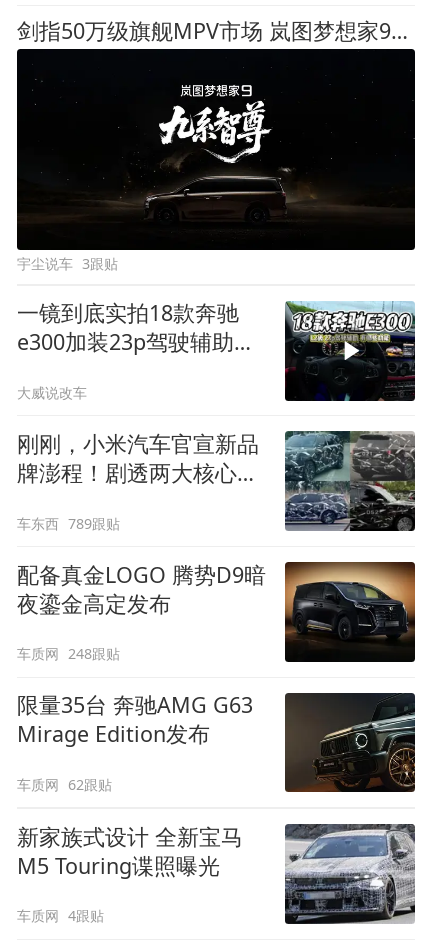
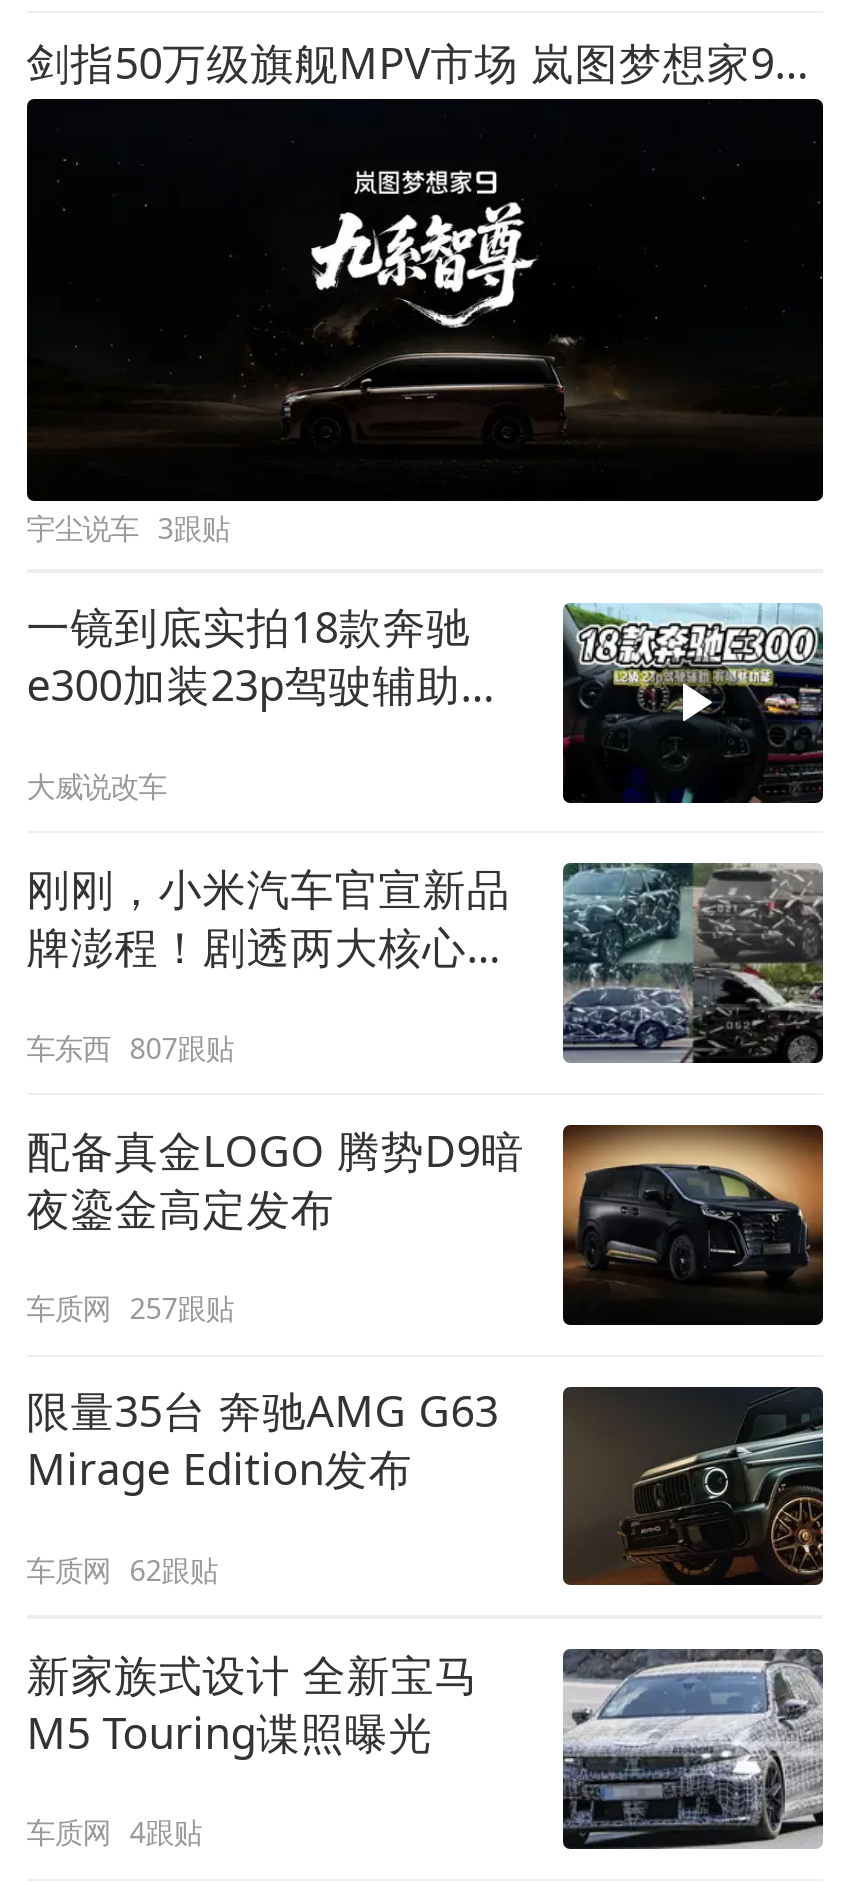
- 车东西 789跟贴
+ 车东西 807跟贴

- 车质网 248跟贴
+ 车质网 257跟贴
